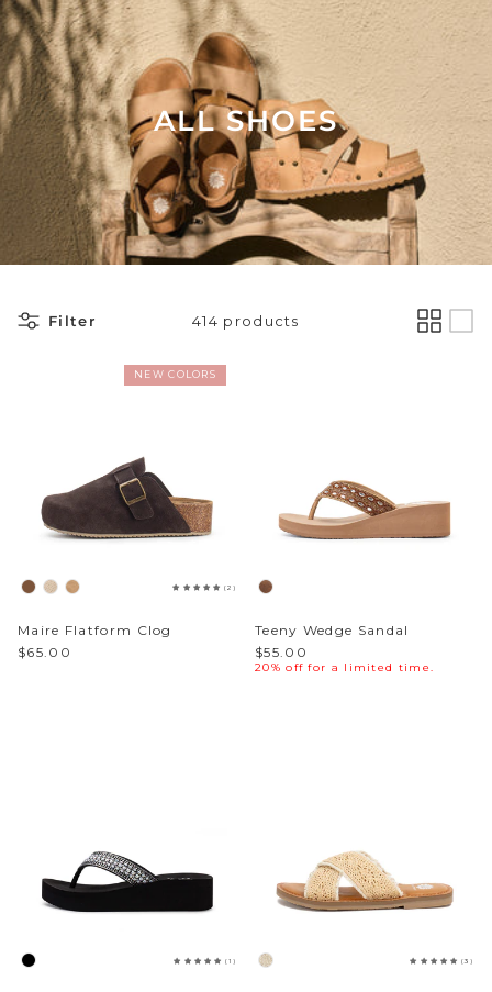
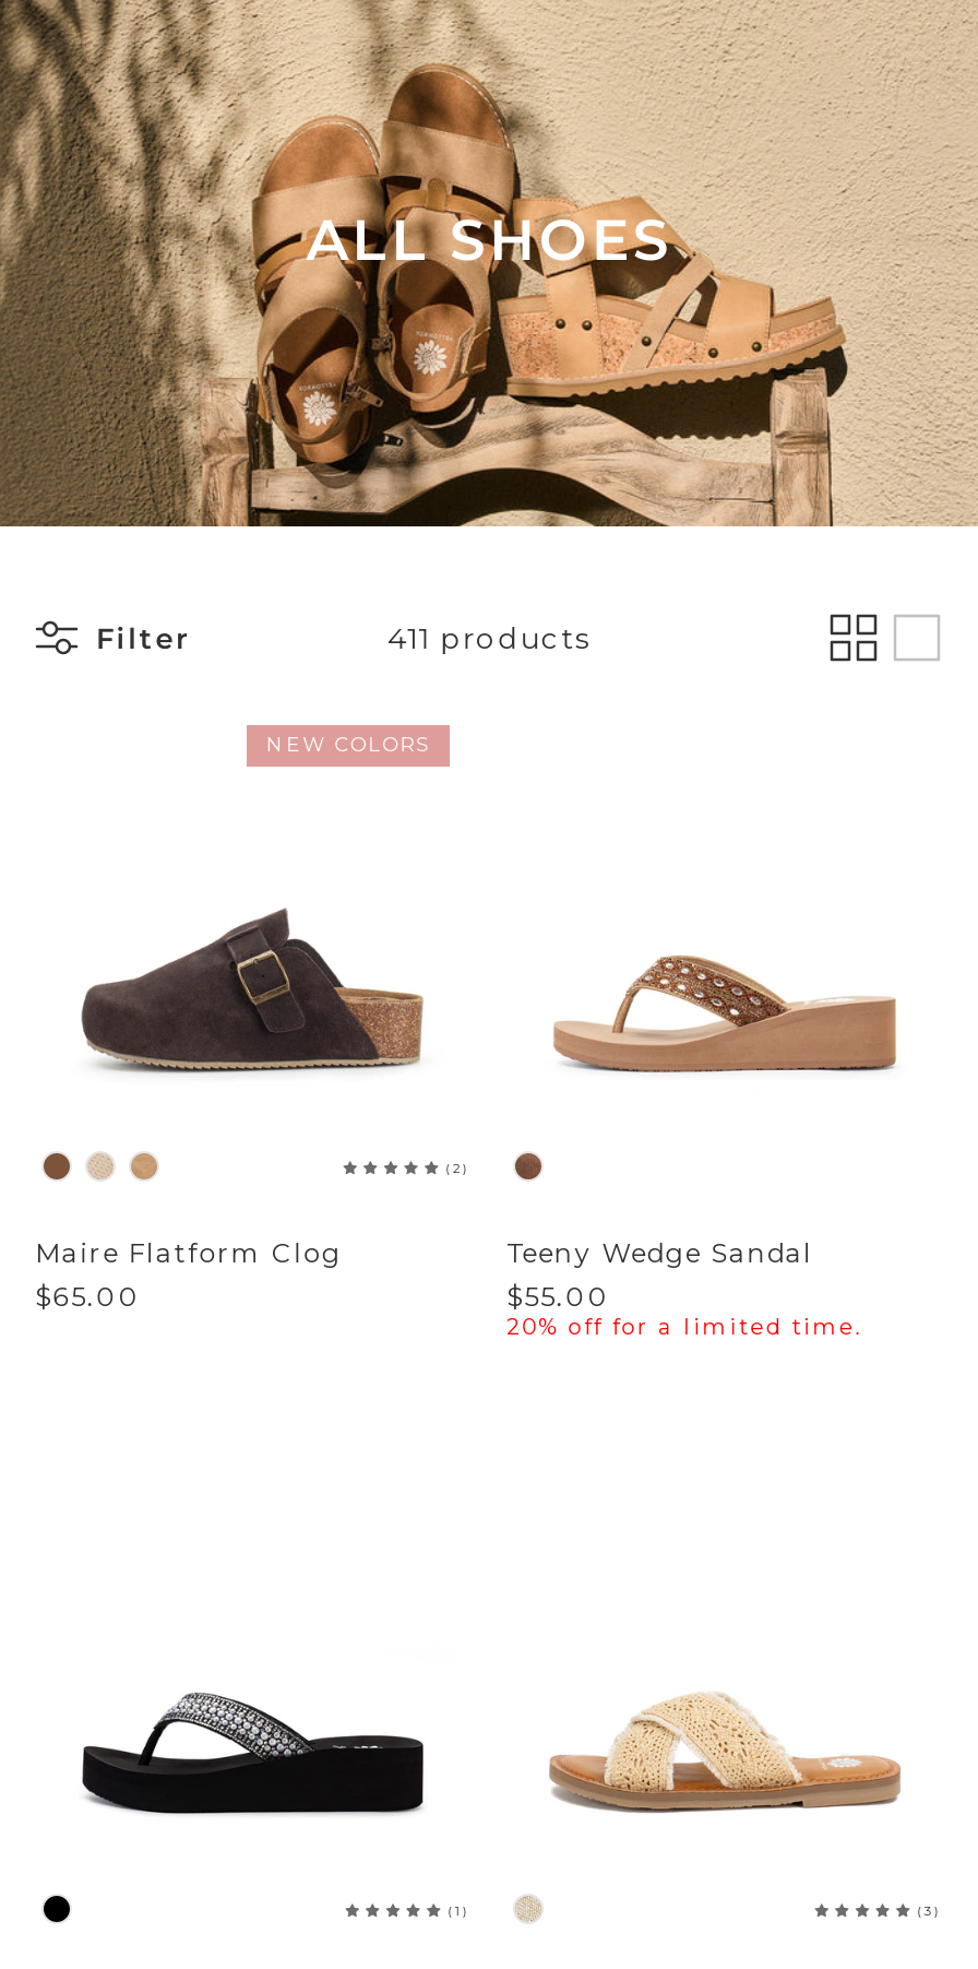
- 414 products
+ 411 products
